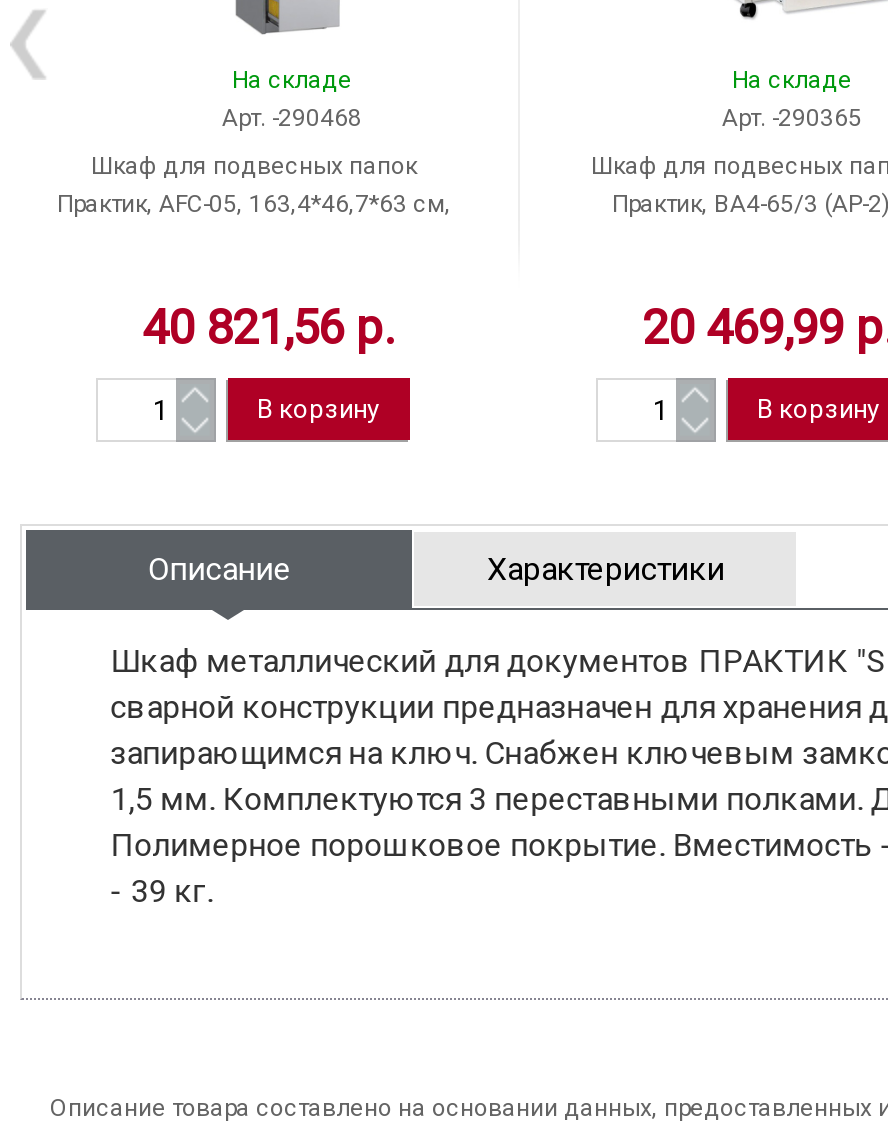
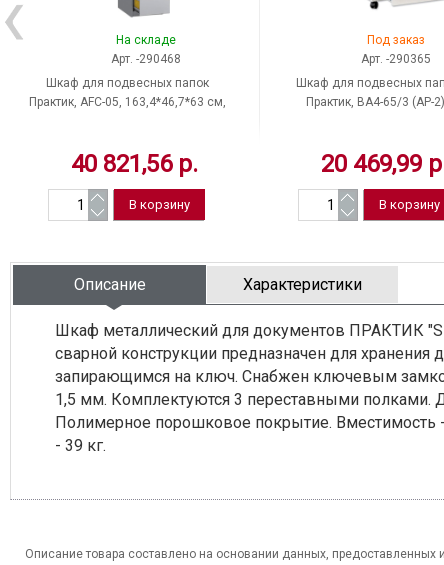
- На складе
+ Под заказ
